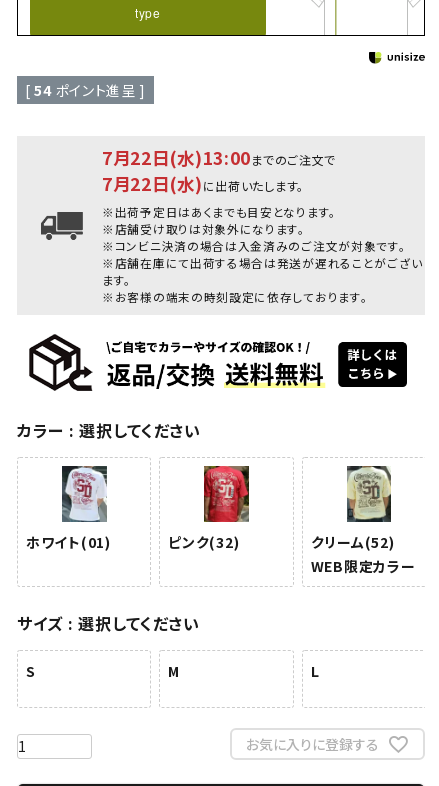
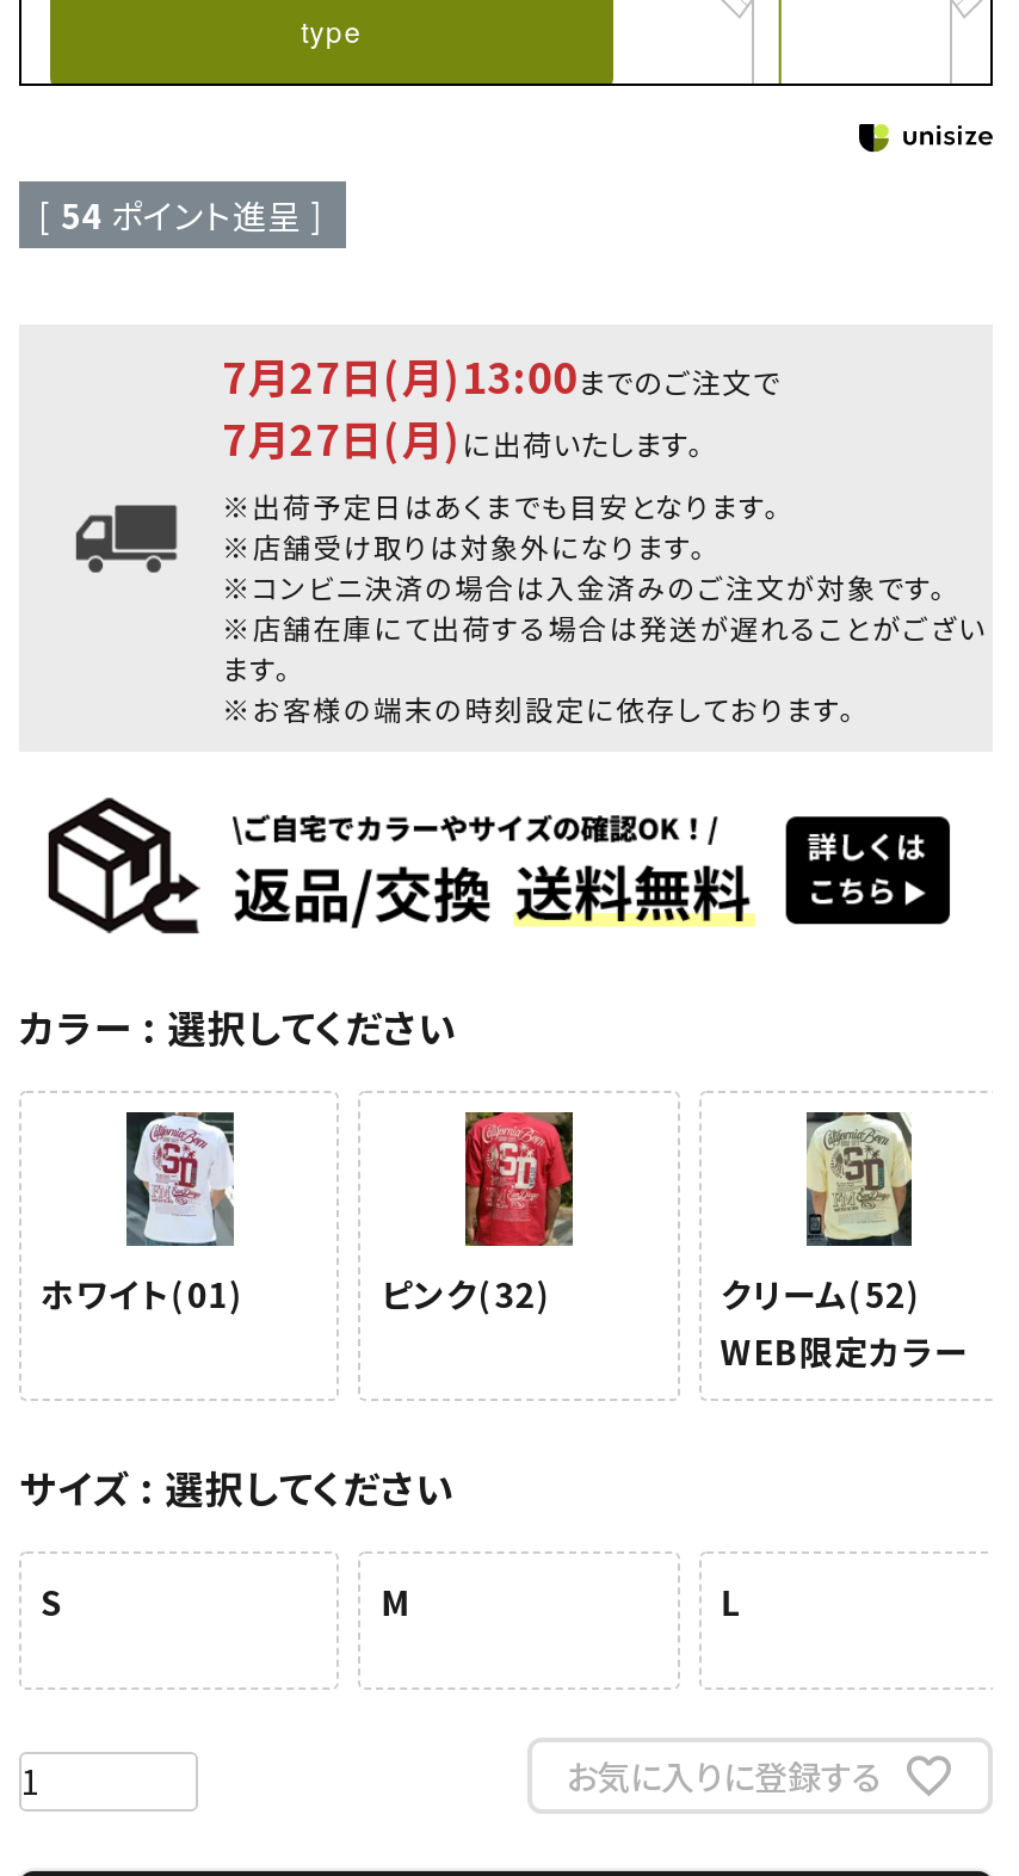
- 7月22日(水)13:00までのご注文で
+ 7月27日(月)13:00までのご注文で

- 7月22日(水)に出荷いたします。
+ 7月27日(月)に出荷いたします。
